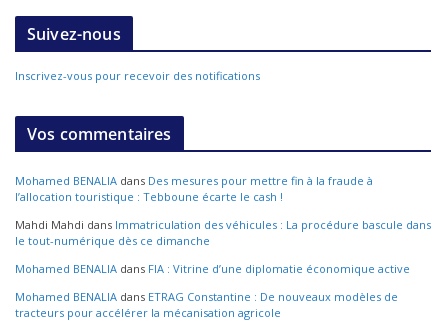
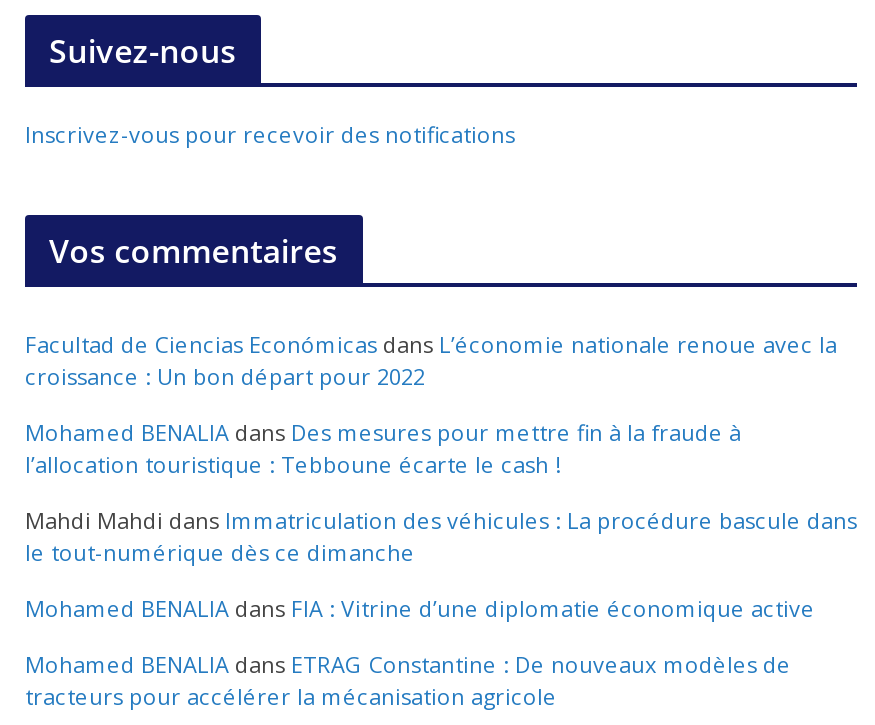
+ Facultad de Ciencias Económicas dans L’économie nationale renoue avec la
+ croissance : Un bon départ pour 2022
